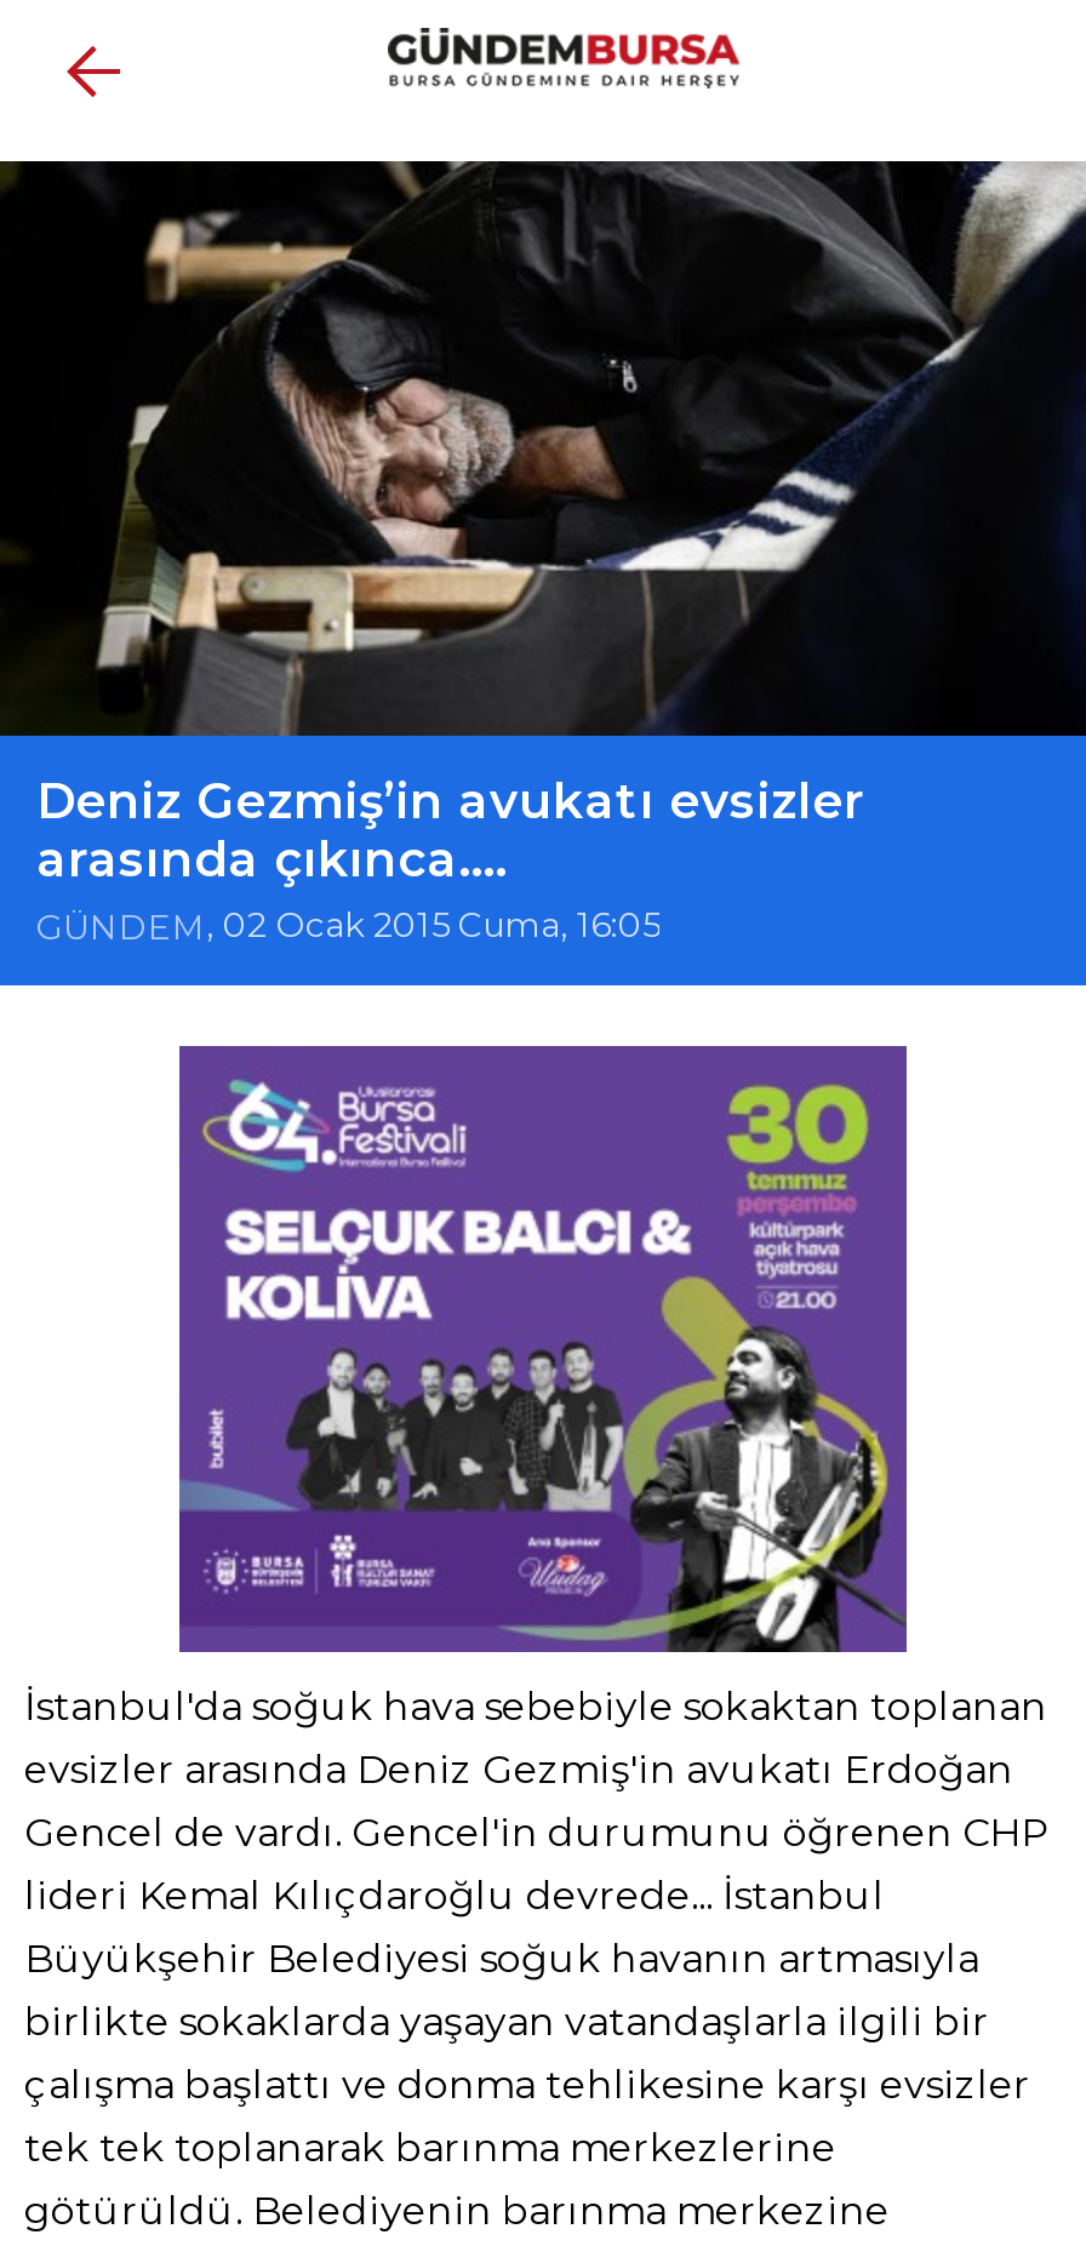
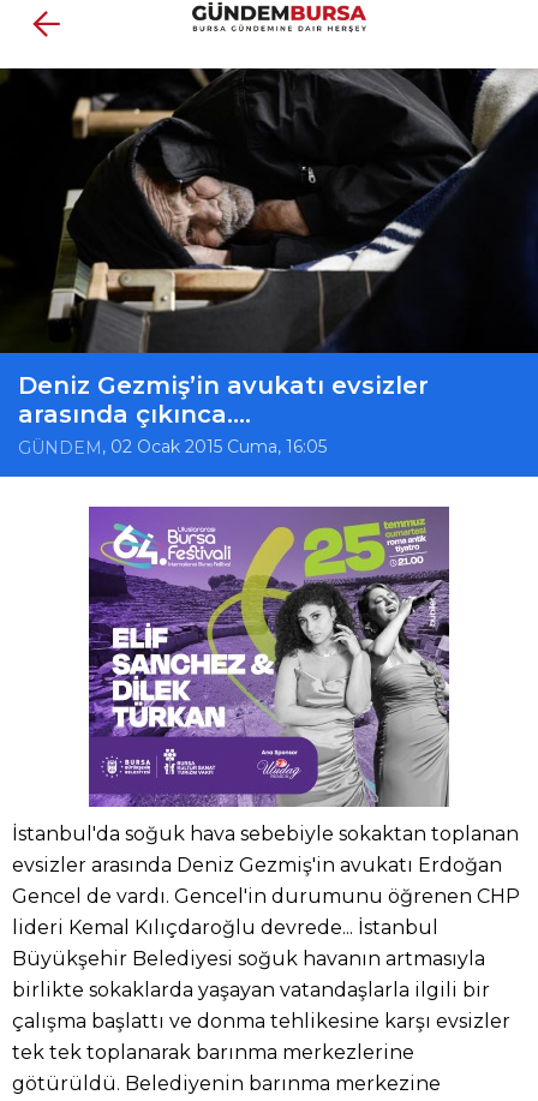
- [image]
+ [image]
